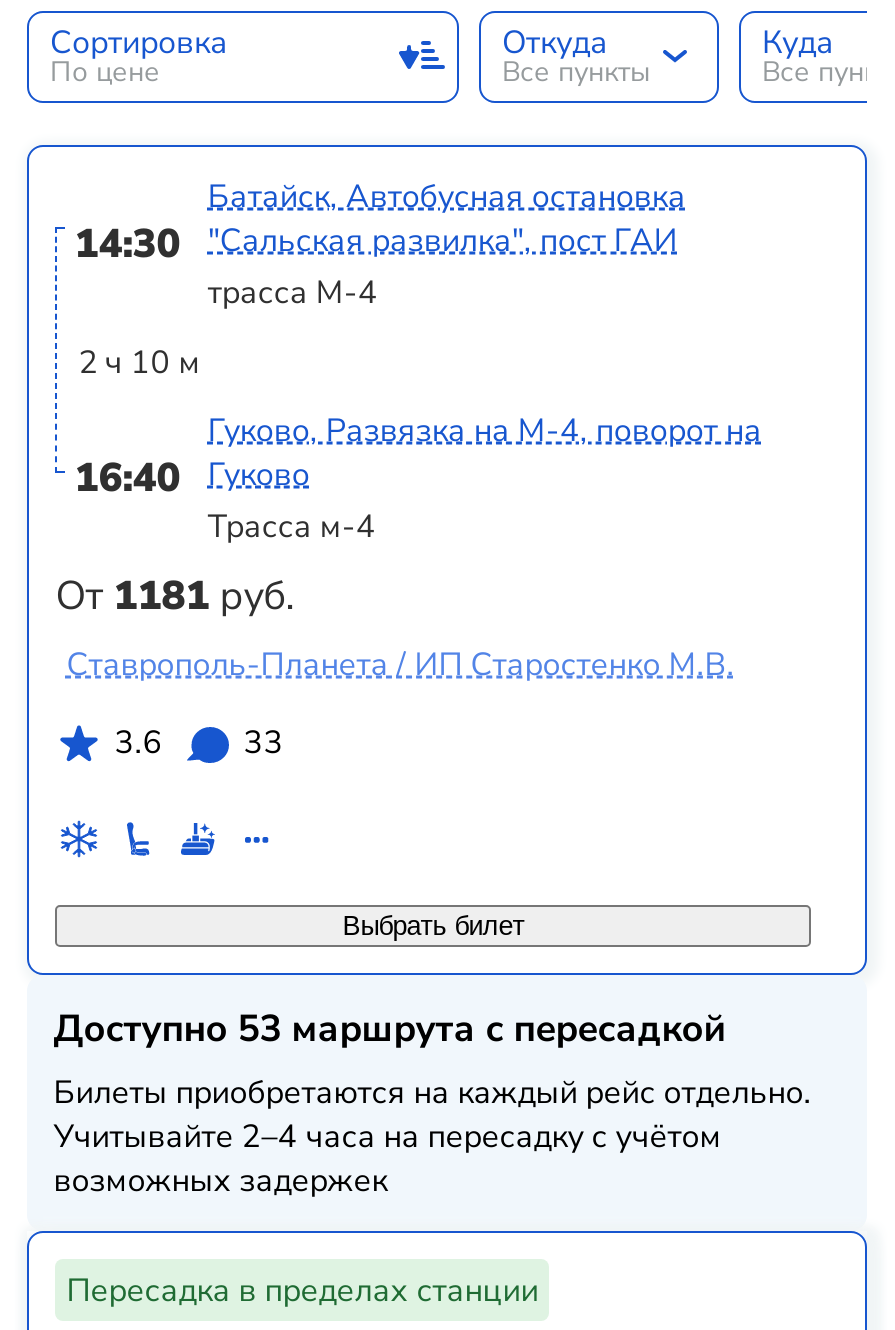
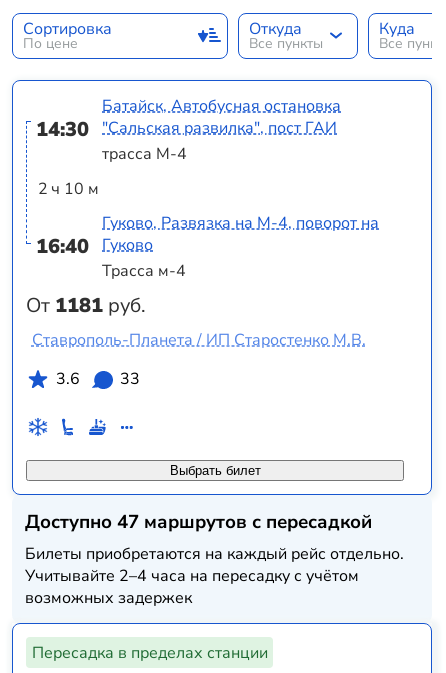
- Доступно 53 маршрута с пересадкой
+ Доступно 47 маршрутов с пересадкой
